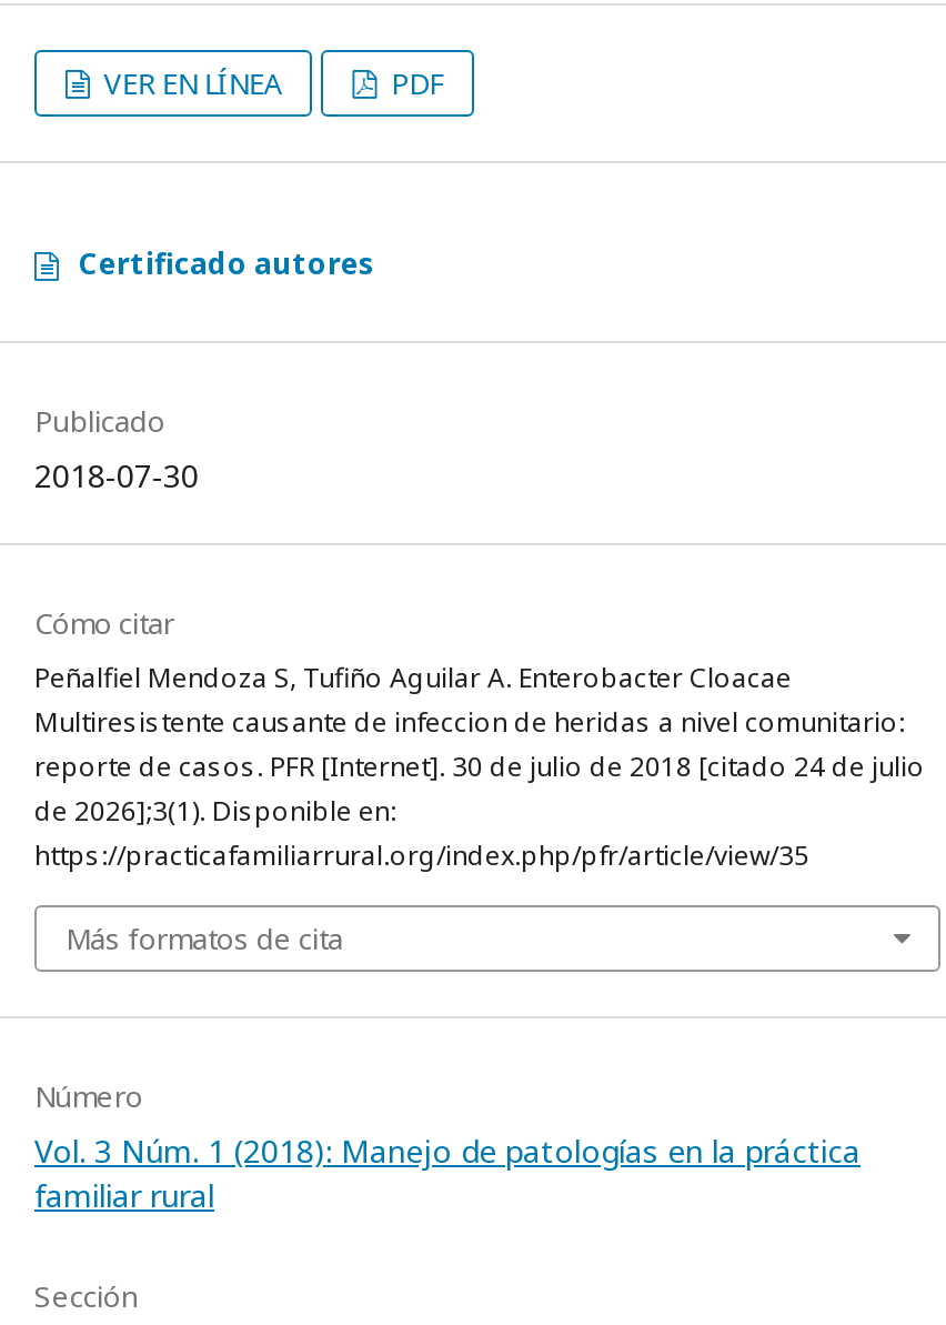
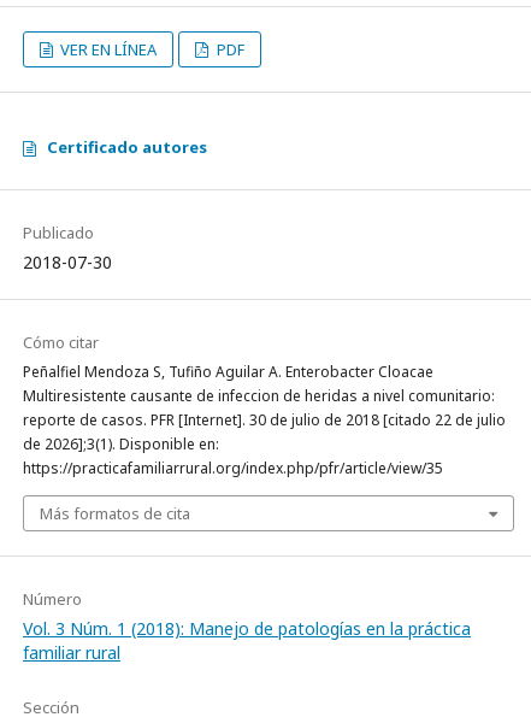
- reporte de casos. PFR [Internet]. 30 de julio de 2018 [citado 24 de julio
+ reporte de casos. PFR [Internet]. 30 de julio de 2018 [citado 22 de julio
